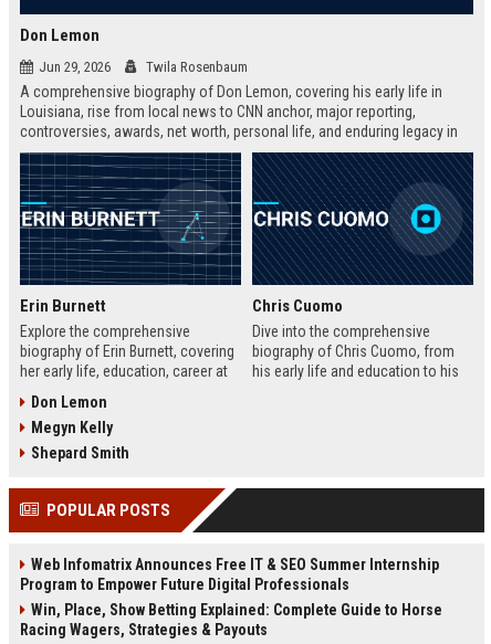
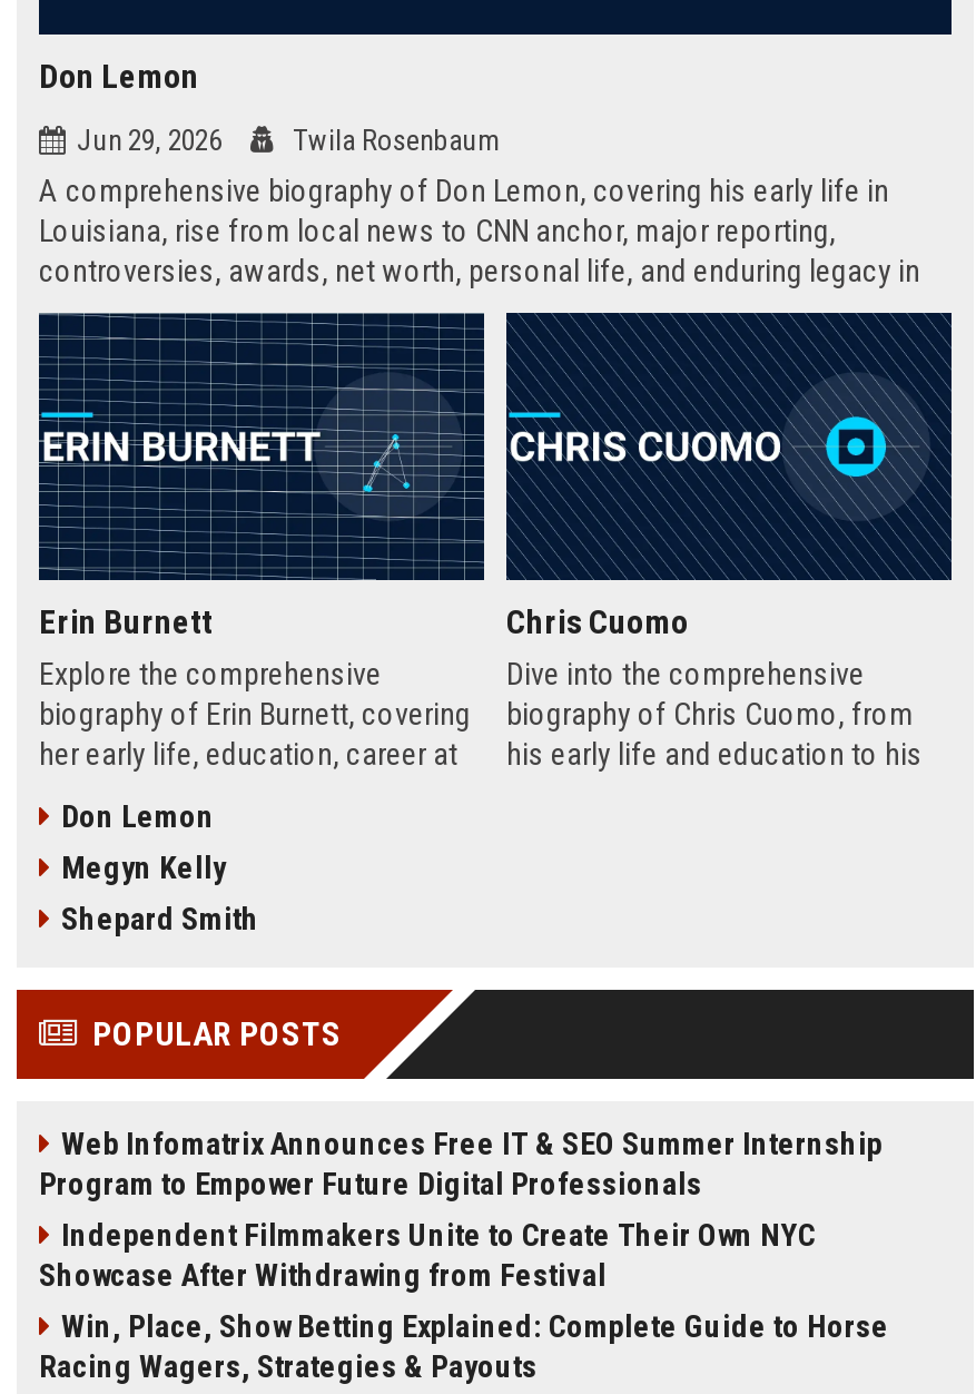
+ Independent Filmmakers Unite to Create Their Own NYC
+ Showcase After Withdrawing from Festival
